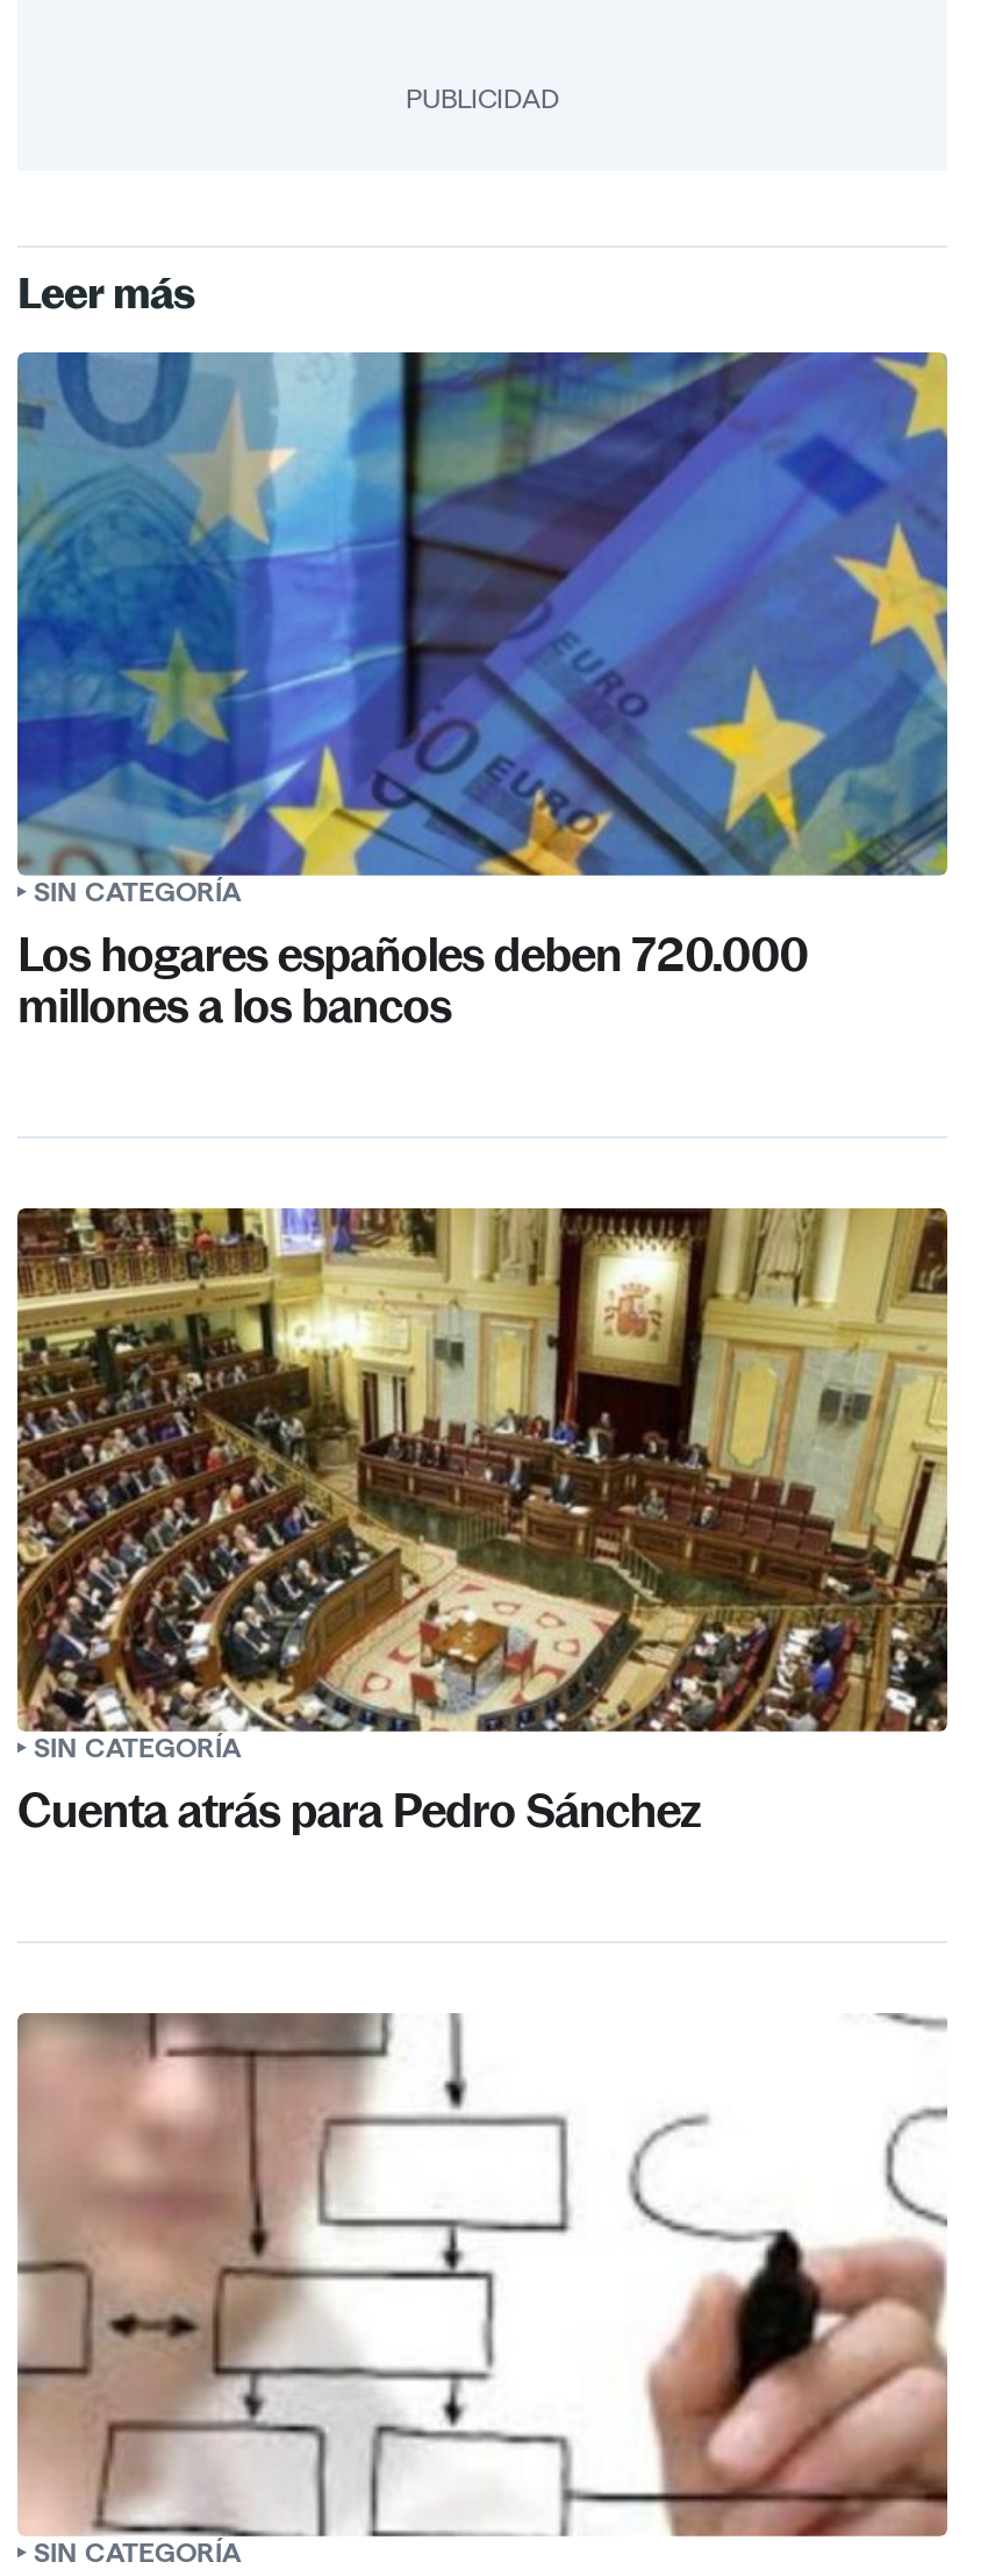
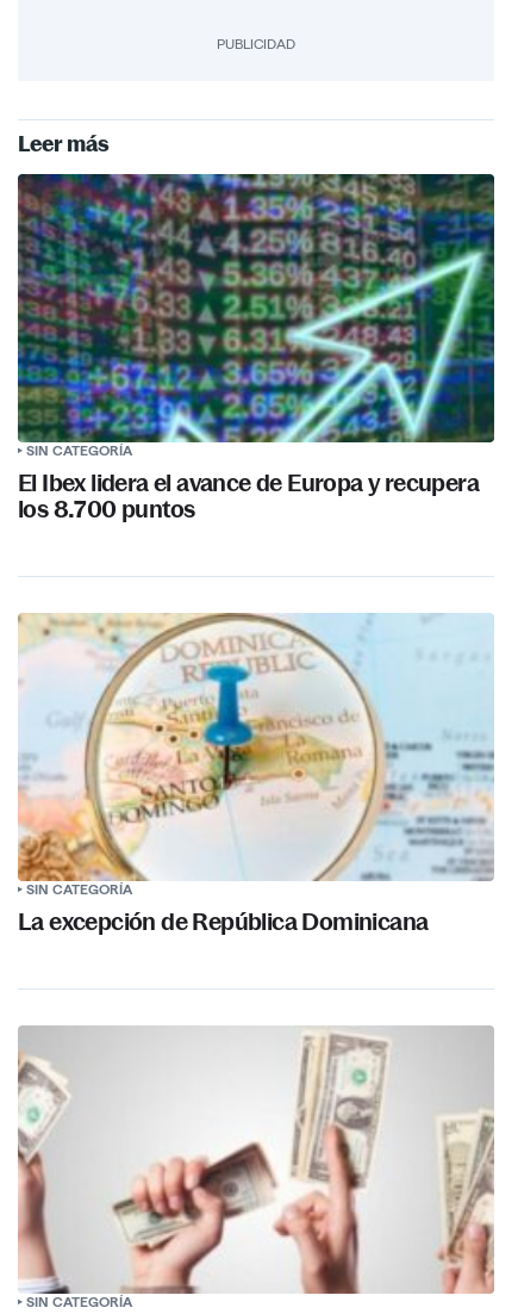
- [image]
- Los hogares españoles deben 720.000
- millones a los bancos
+ [image]
+ El Ibex lidera el avance de Europa y recupera
+ los 8.700 puntos

- [image]
- Cuenta atrás para Pedro Sánchez
+ [image]
+ La excepción de República Dominicana

- [image]
+ [image]
